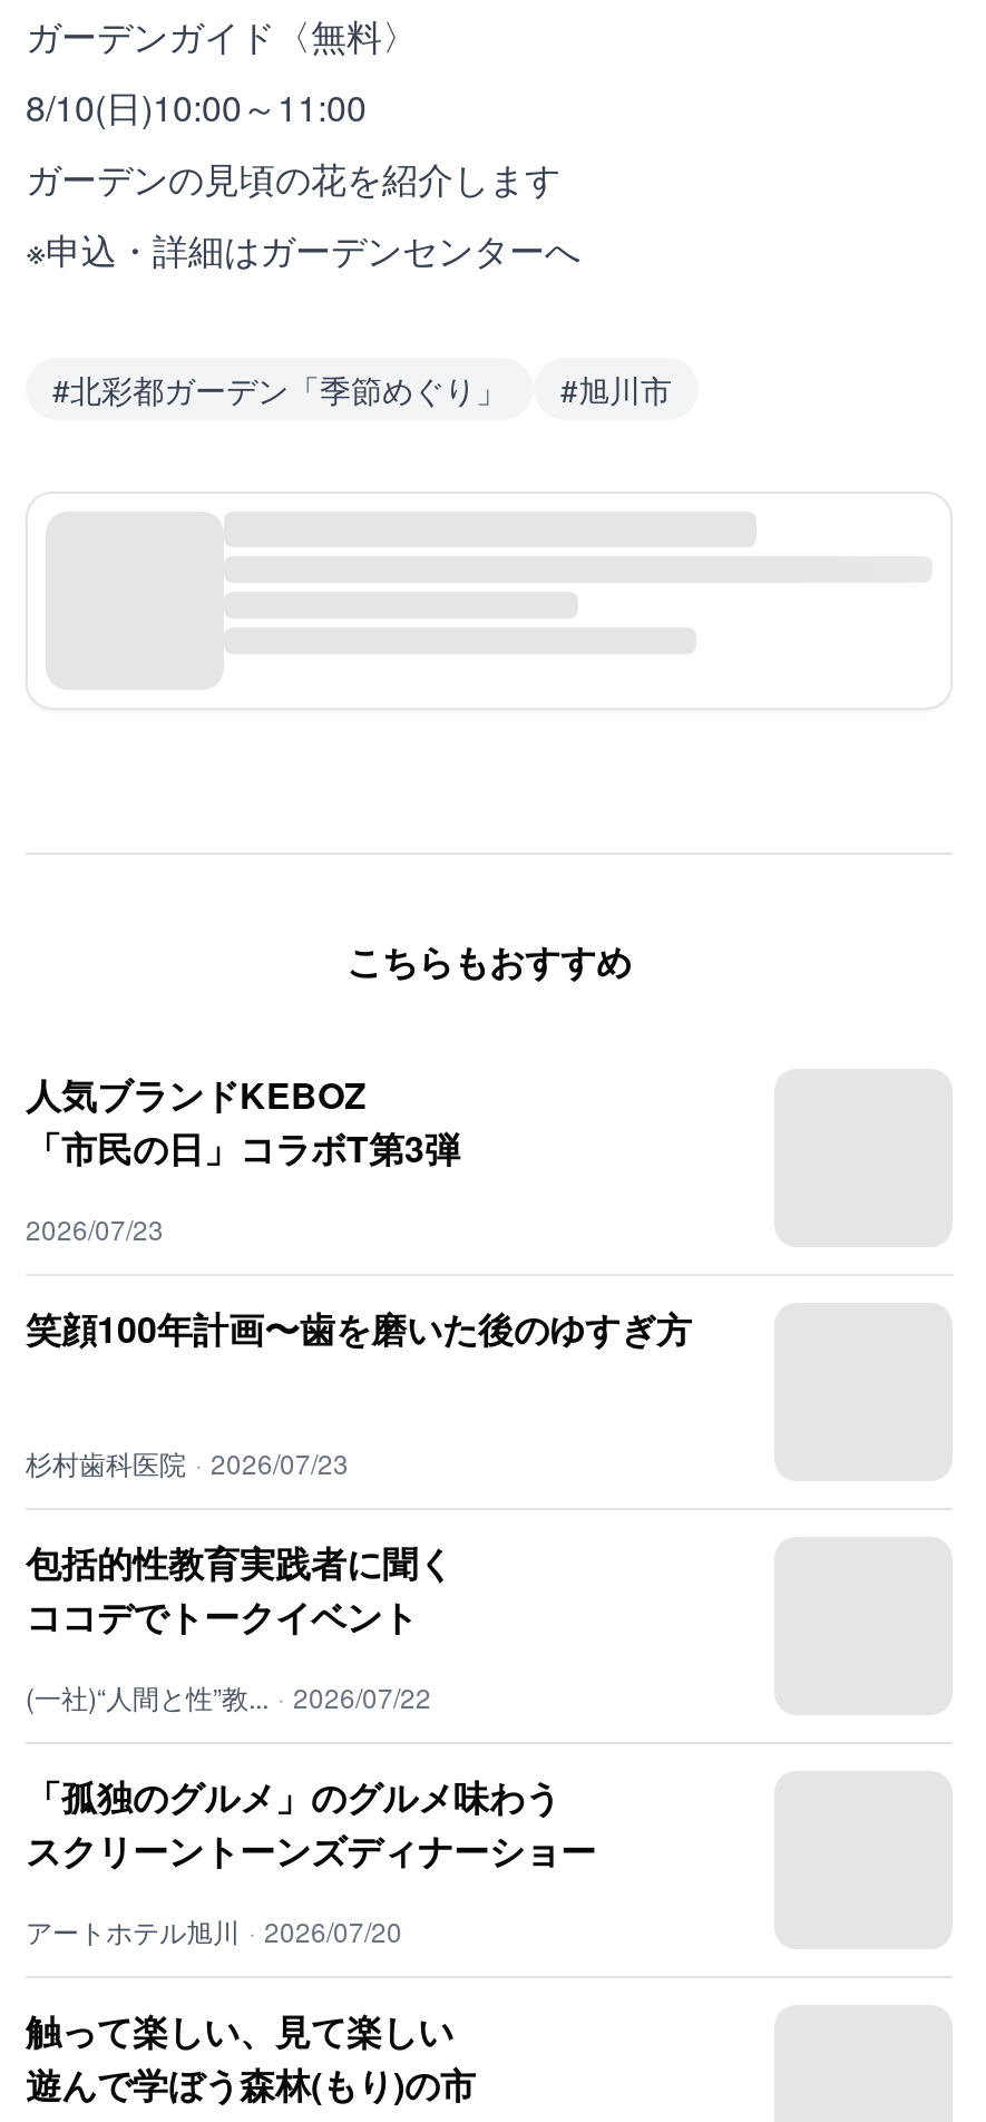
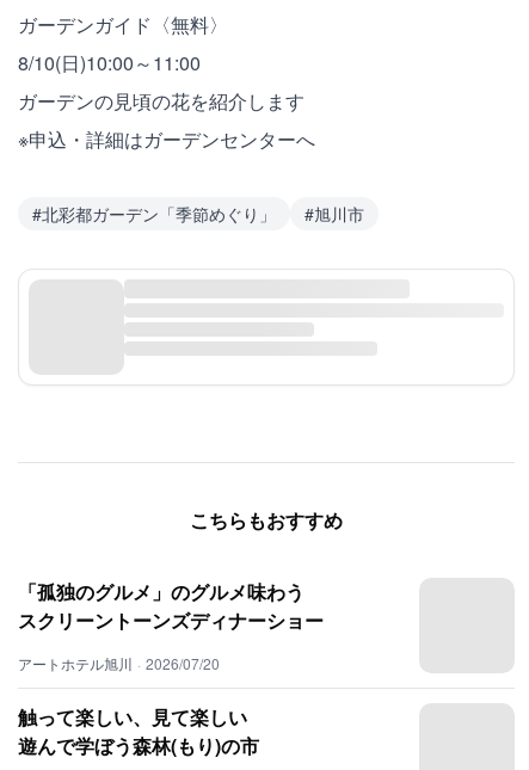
- 人気ブランドKEBOZ
- 「市民の日」コラボT第3弾
- 2026/07/23
- 笑顔100年計画〜歯を磨いた後のゆすぎ方
- 杉村歯科医院 · 2026/07/23
- 包括的性教育実践者に聞く
- ココデでトークイベント
- (一社)“人間と性”教... · 2026/07/22
